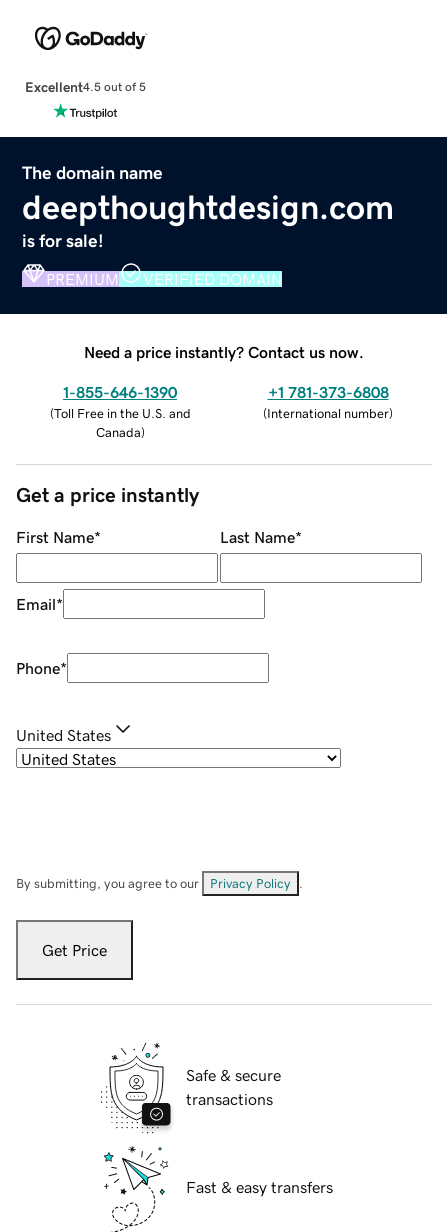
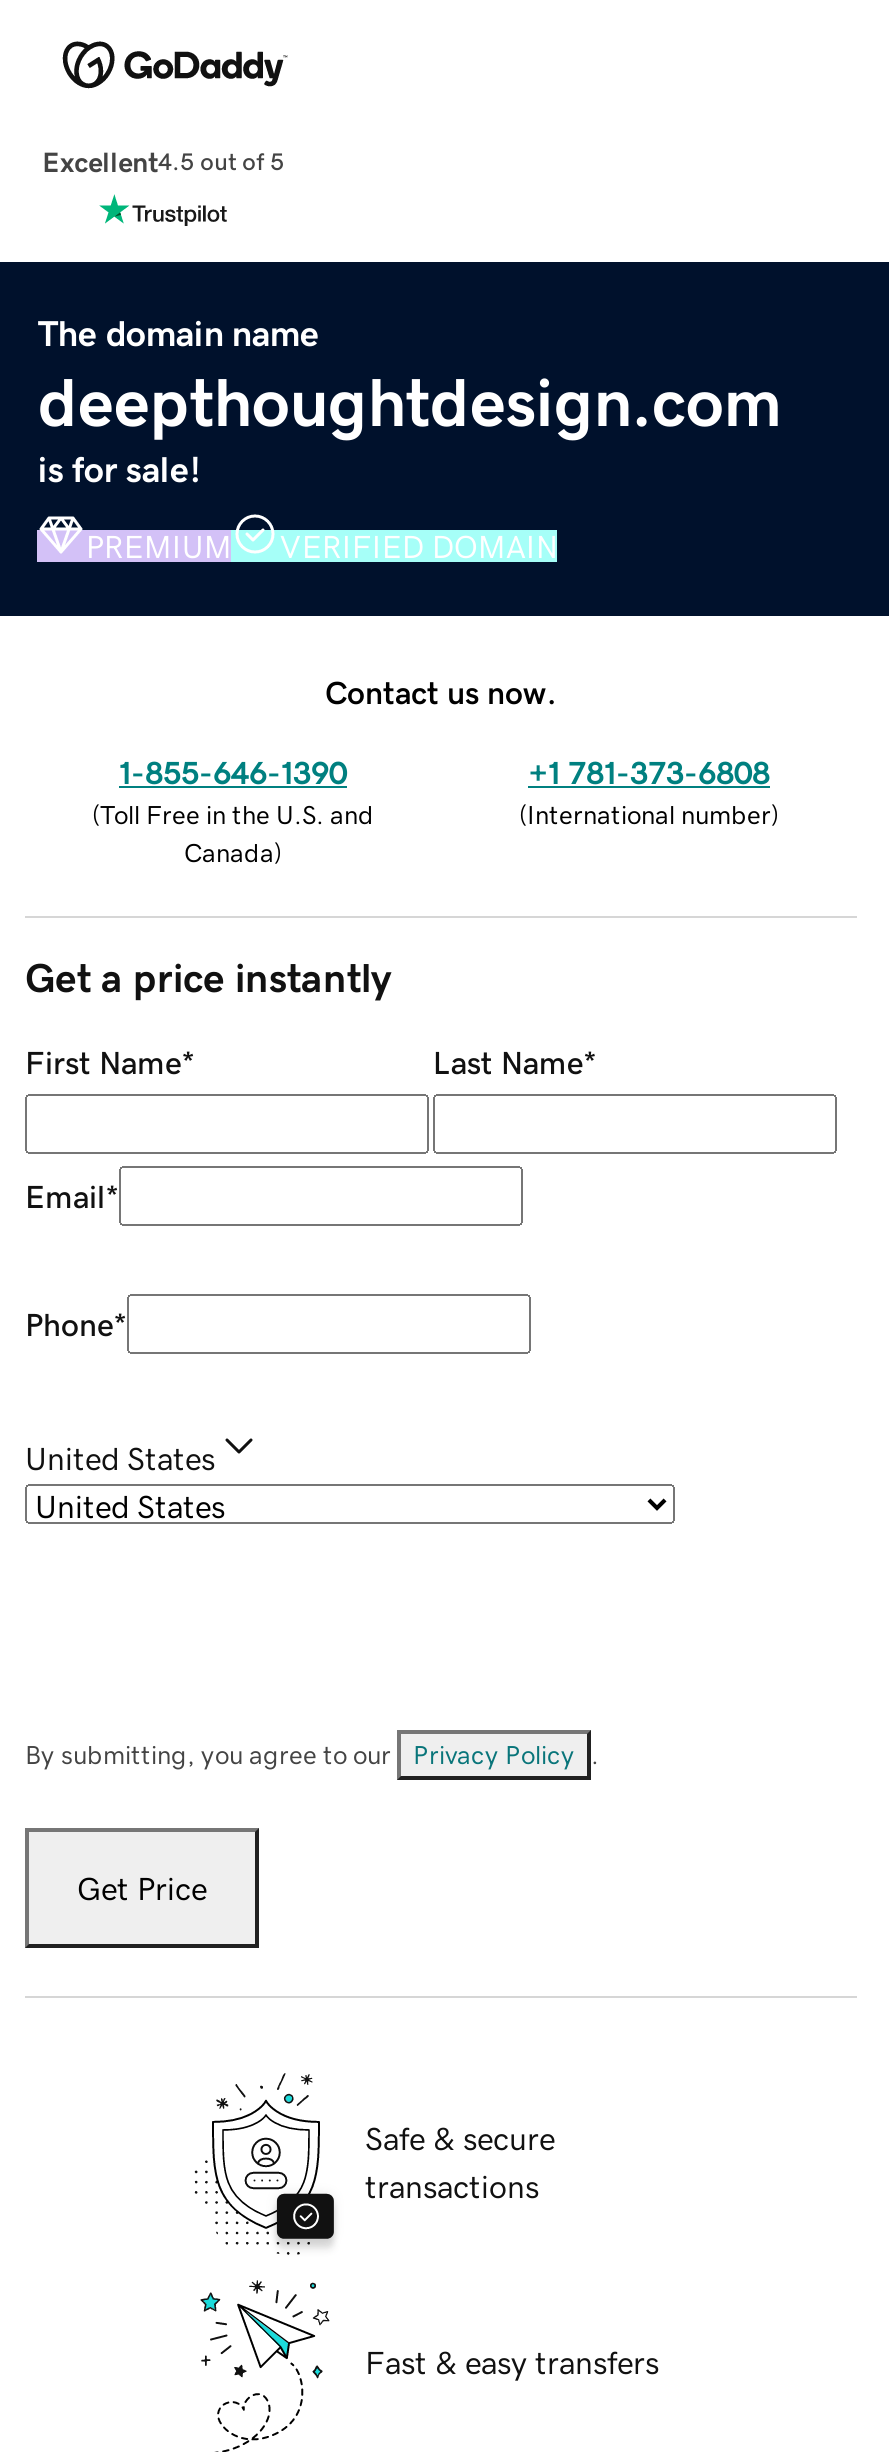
- Need a price instantly? Contact us now.
+ Contact us now.
